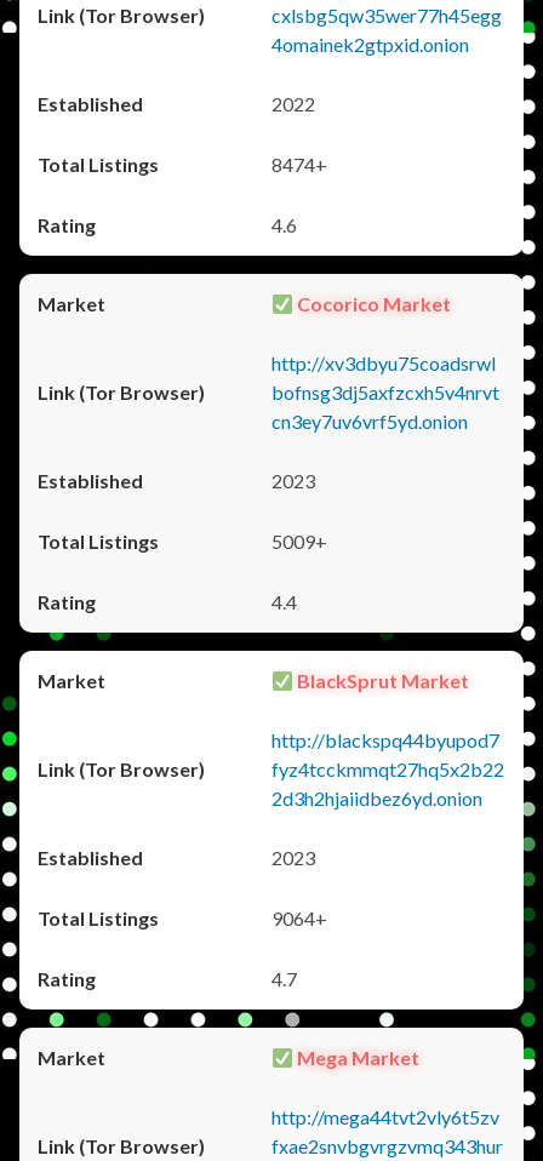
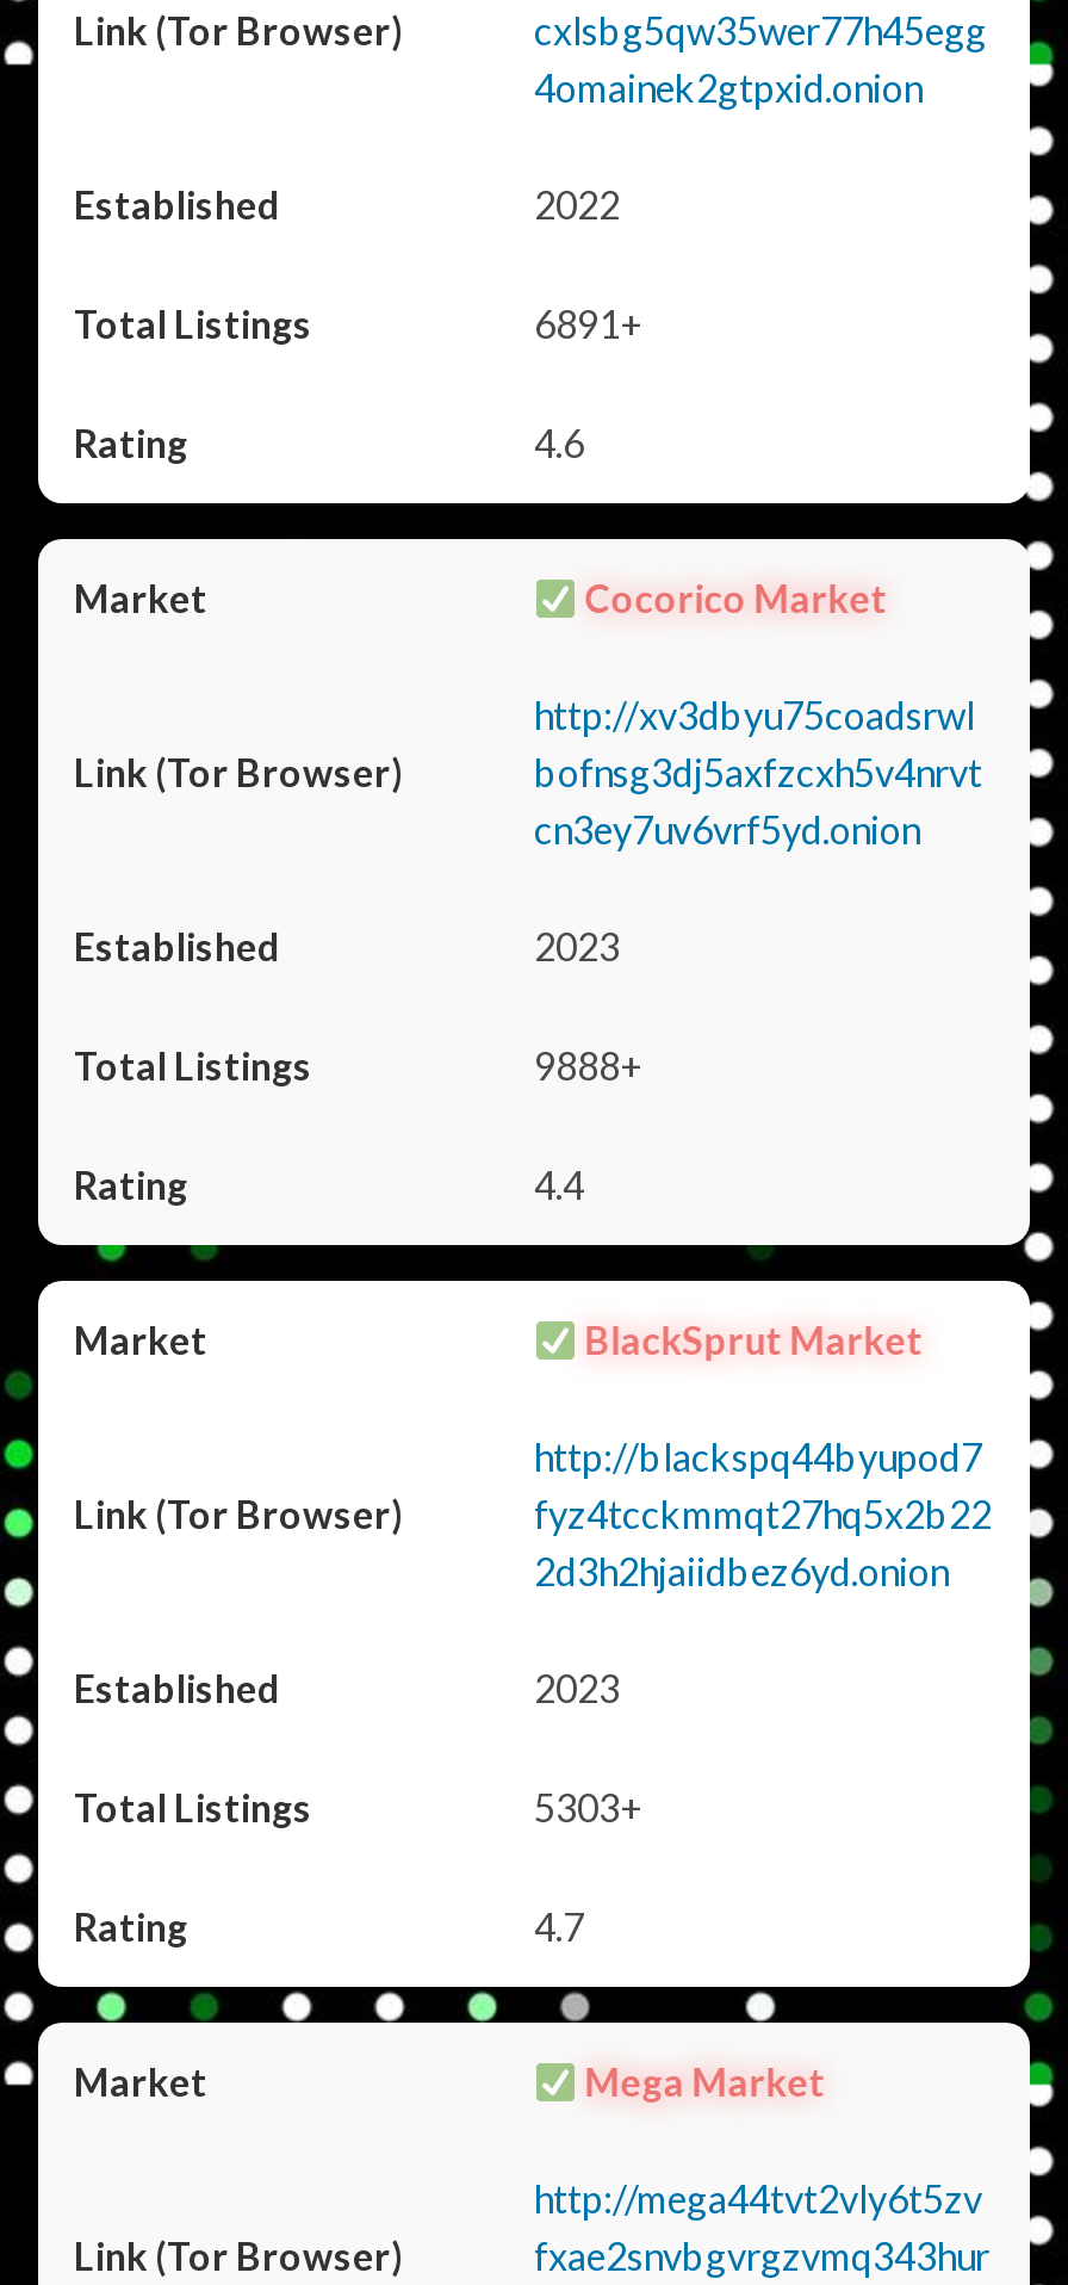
- 8474+
+ 6891+

- 5009+
+ 9888+

- 9064+
+ 5303+
